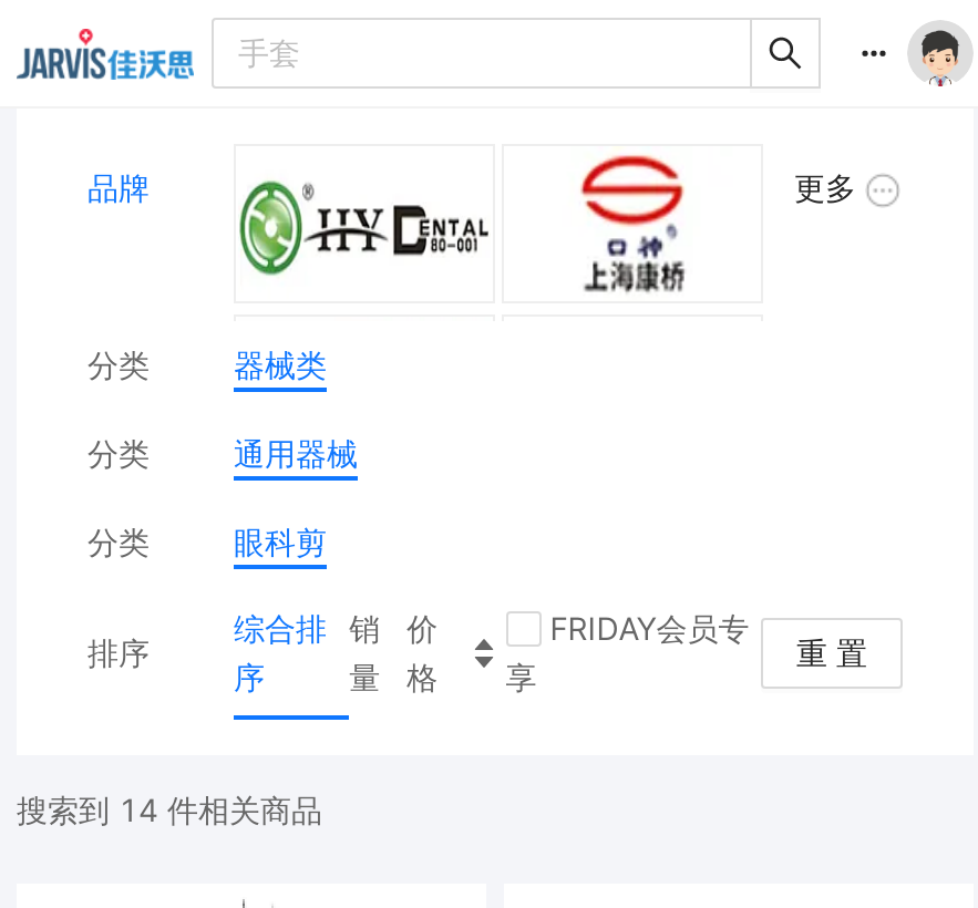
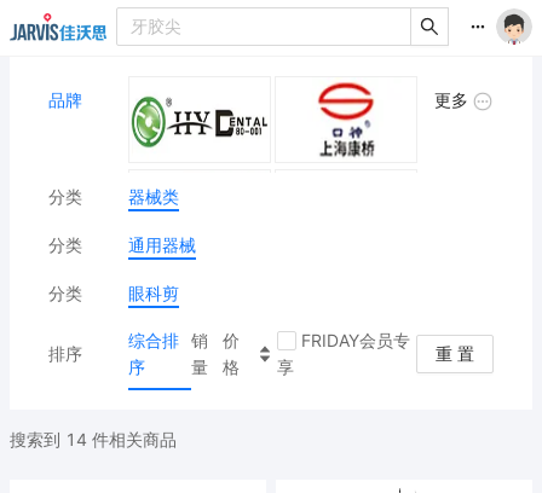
- 手套
+ 牙胶尖
